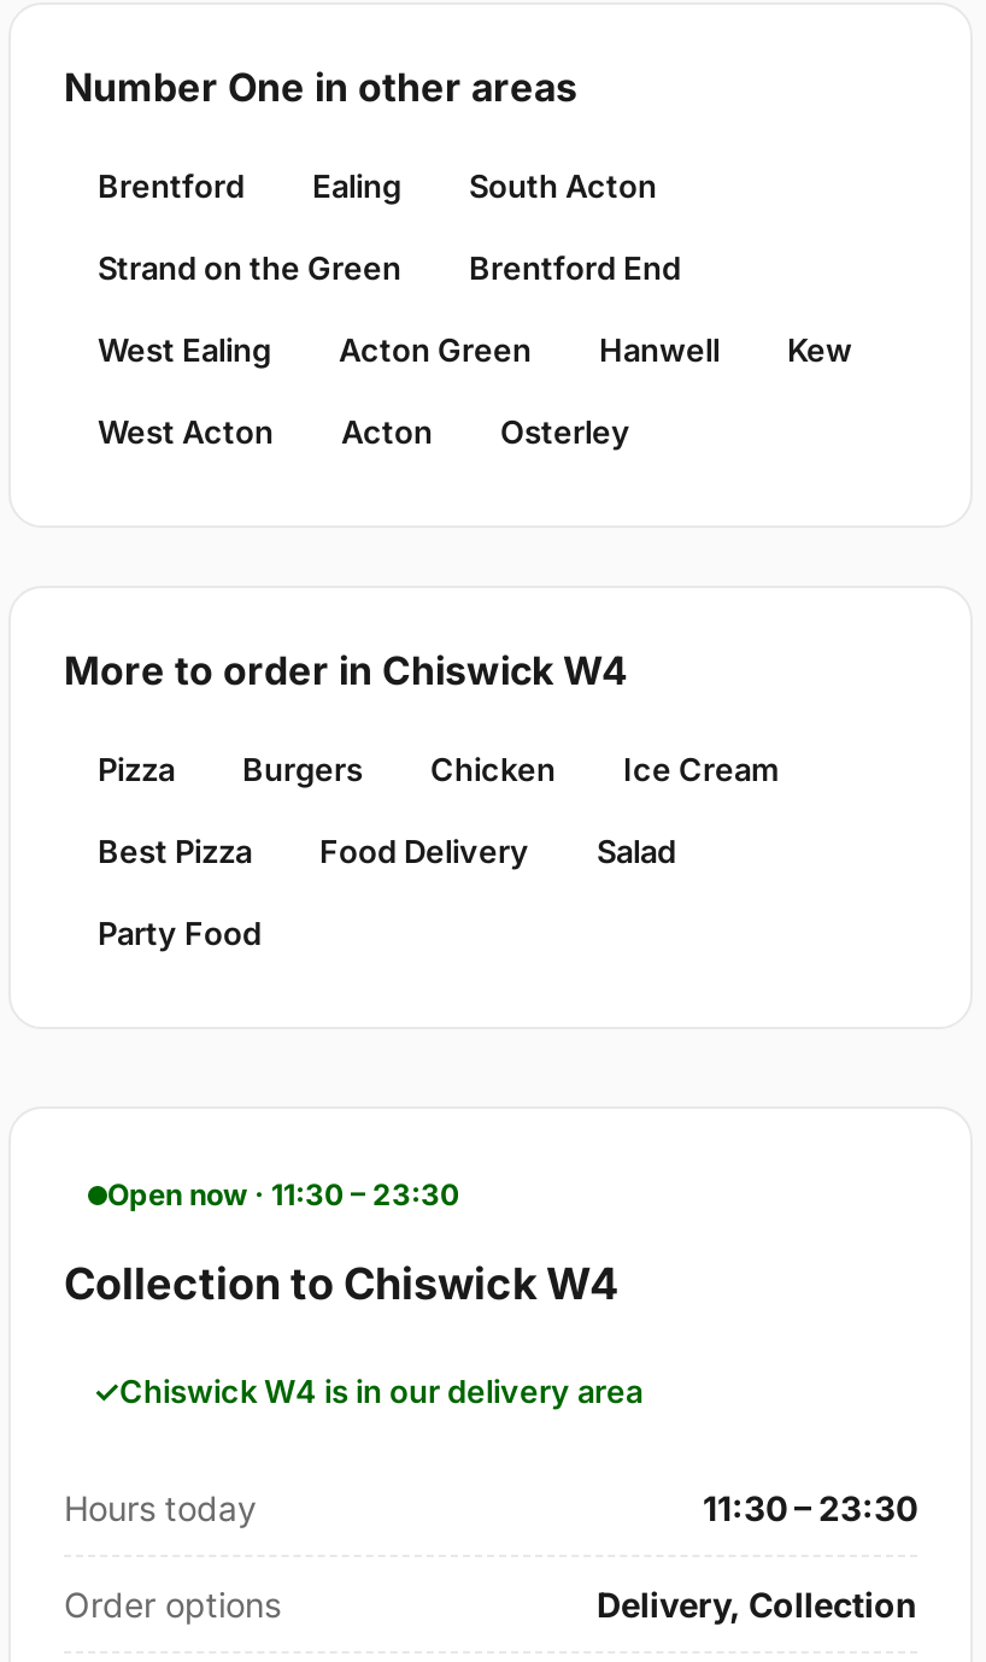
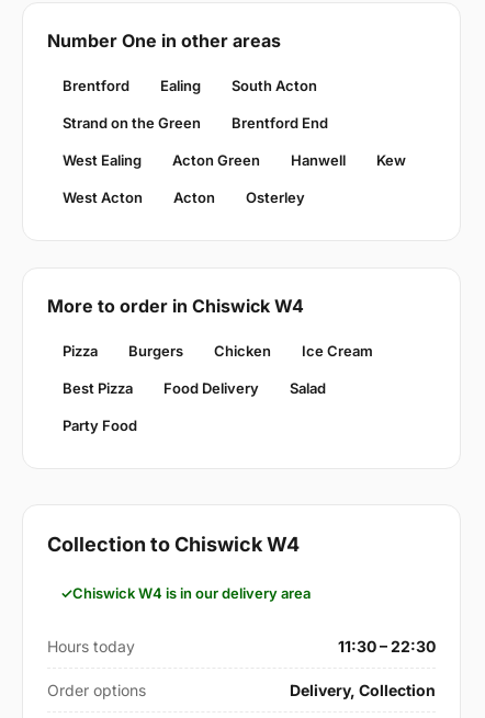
- Open now · 11:30 – 23:30

- 11:30 – 23:30
+ 11:30 – 22:30
